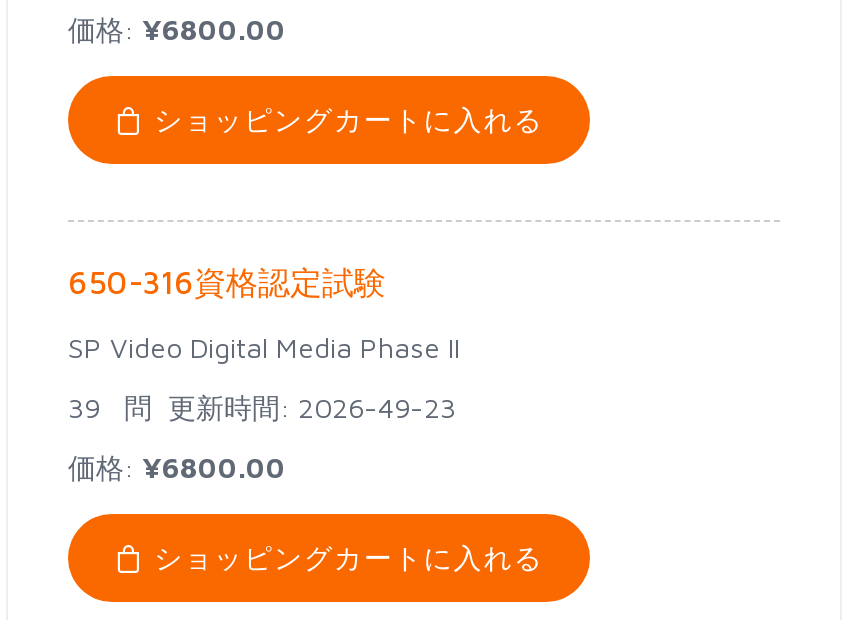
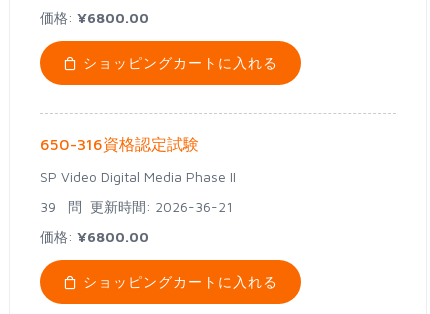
- 39 問更新時間: 2026-49-23
+ 39 問更新時間: 2026-36-21
